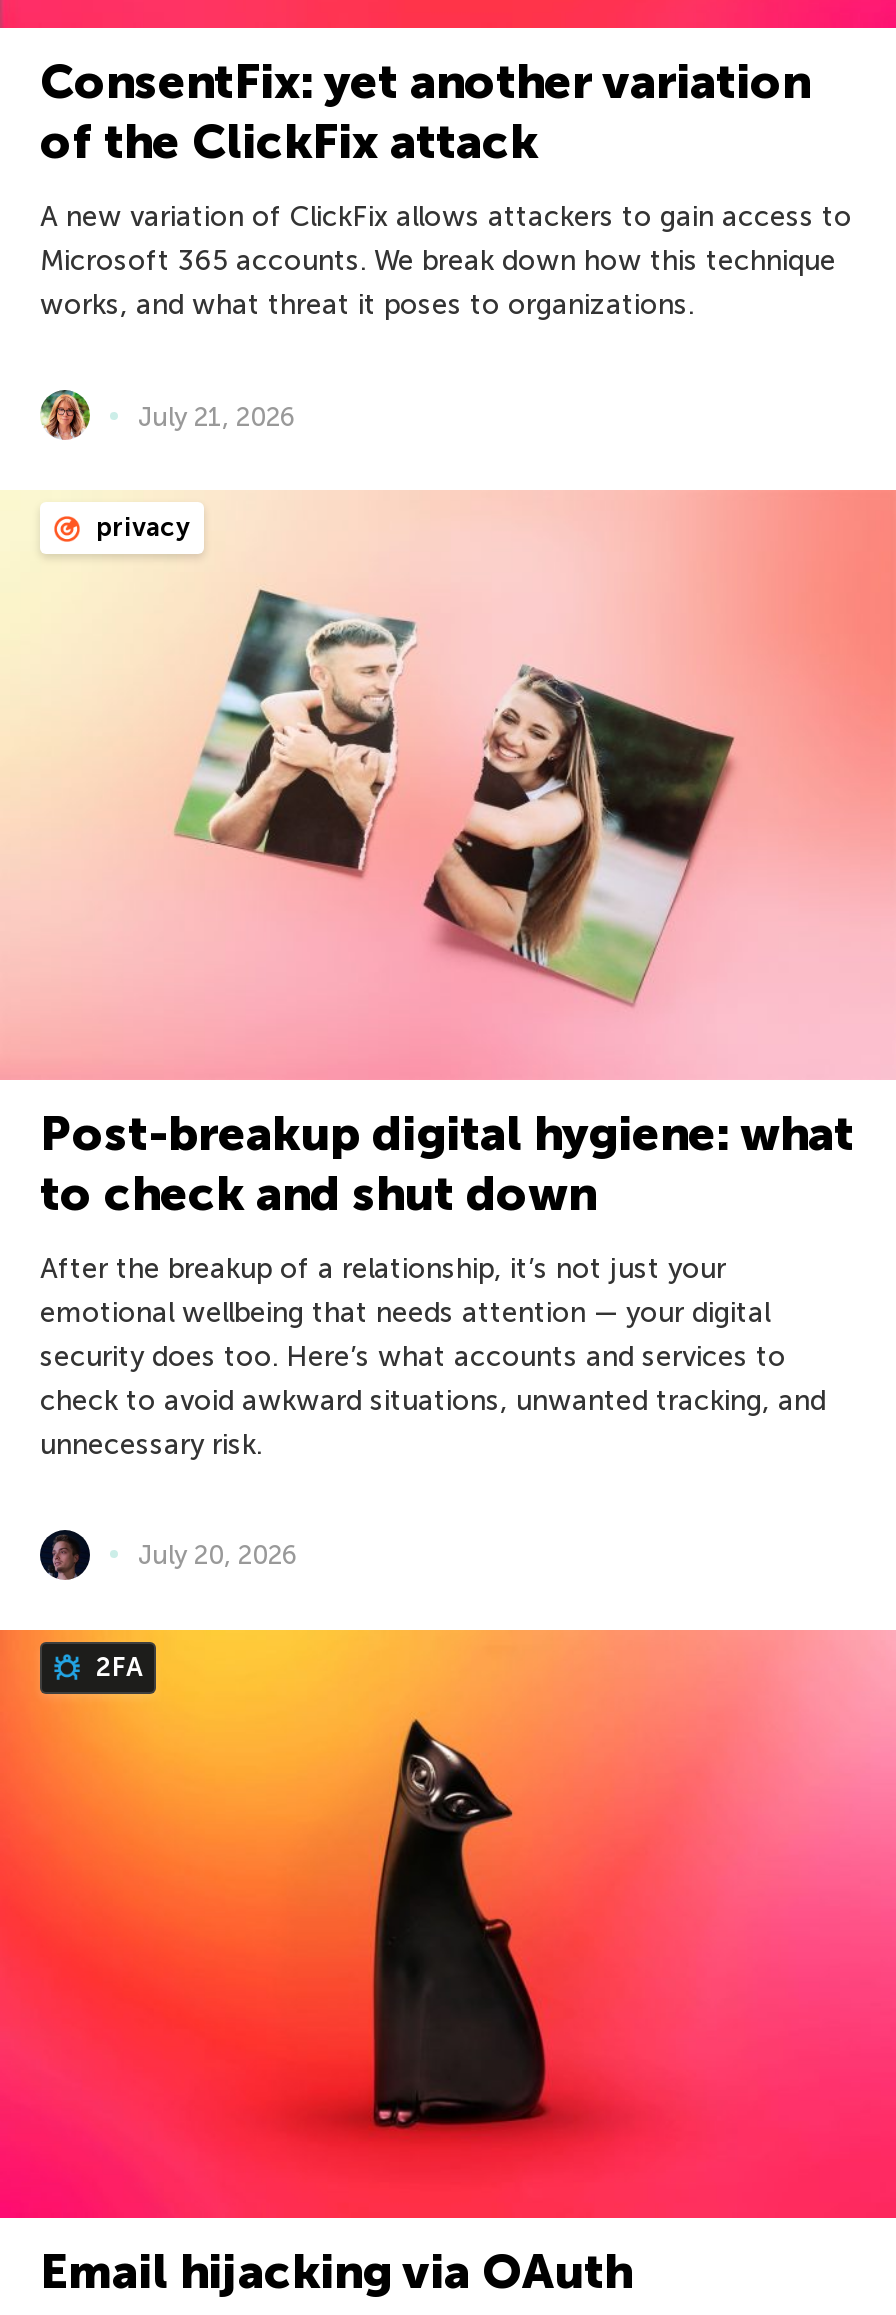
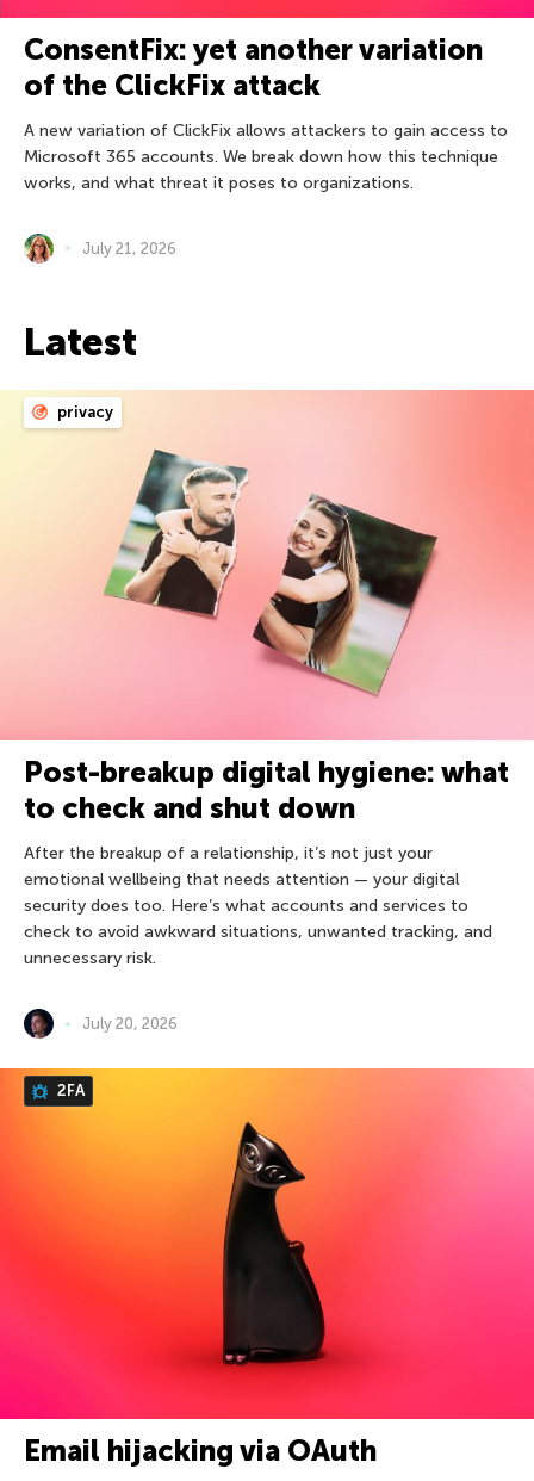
+ Latest
